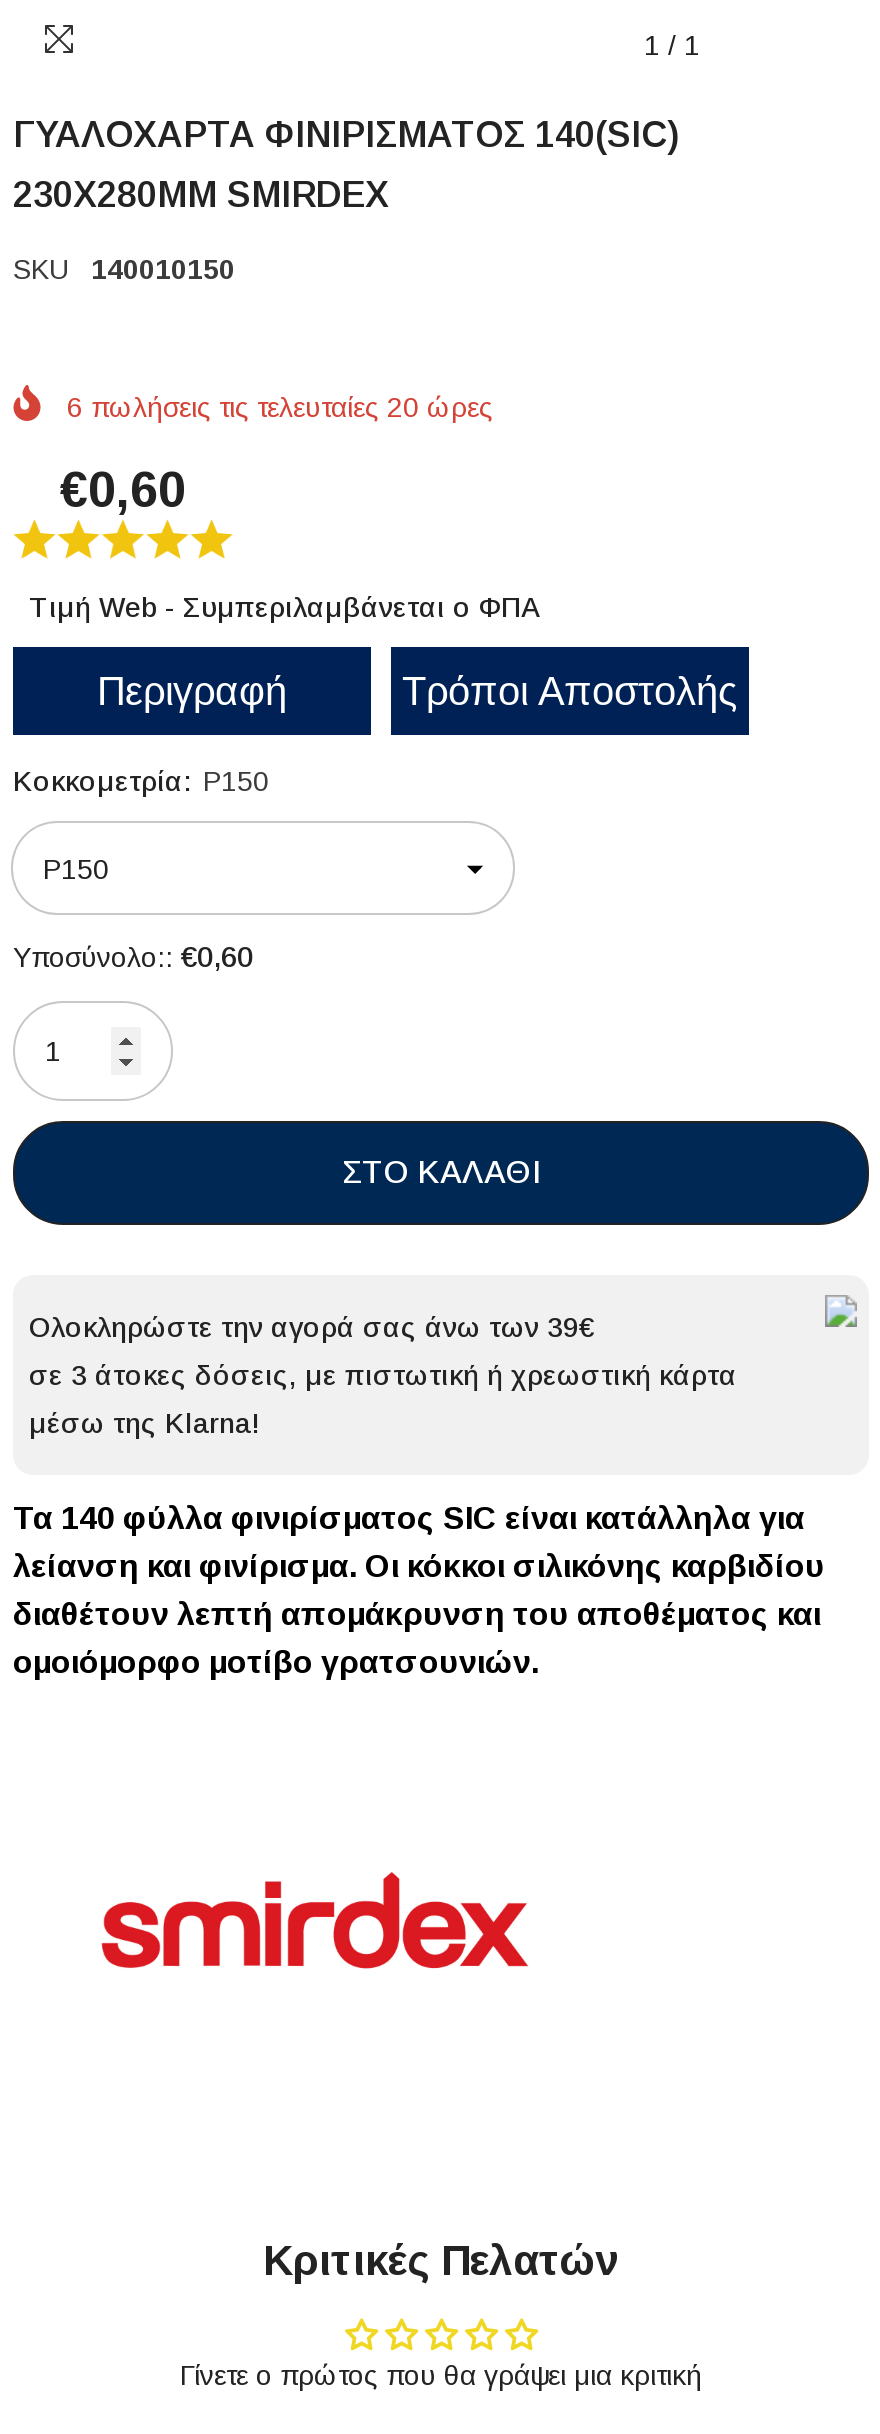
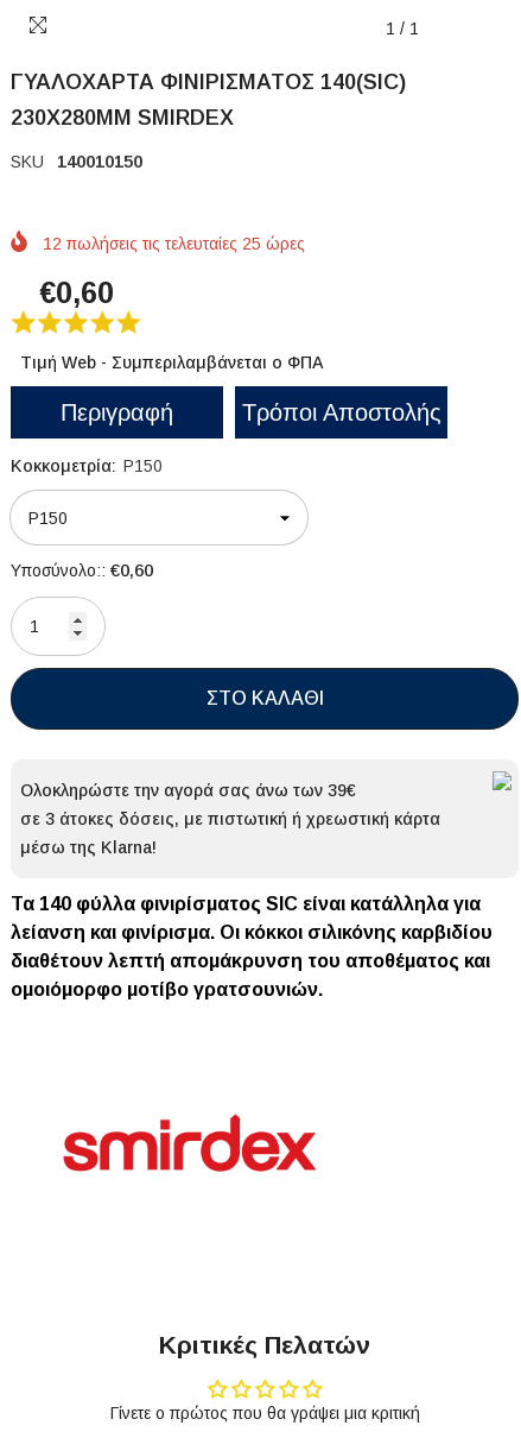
- 6 πωλήσεις τις τελευταίες 20 ώρες
+ 12 πωλήσεις τις τελευταίες 25 ώρες
